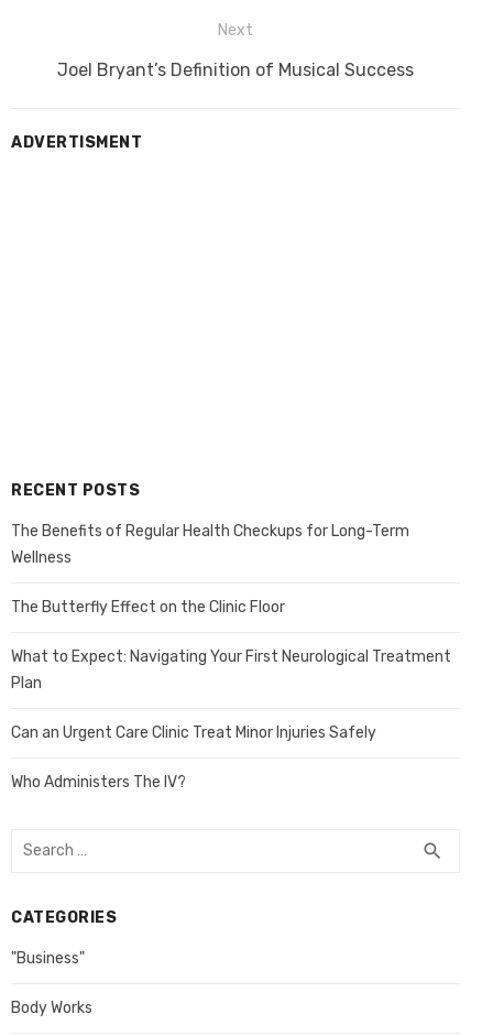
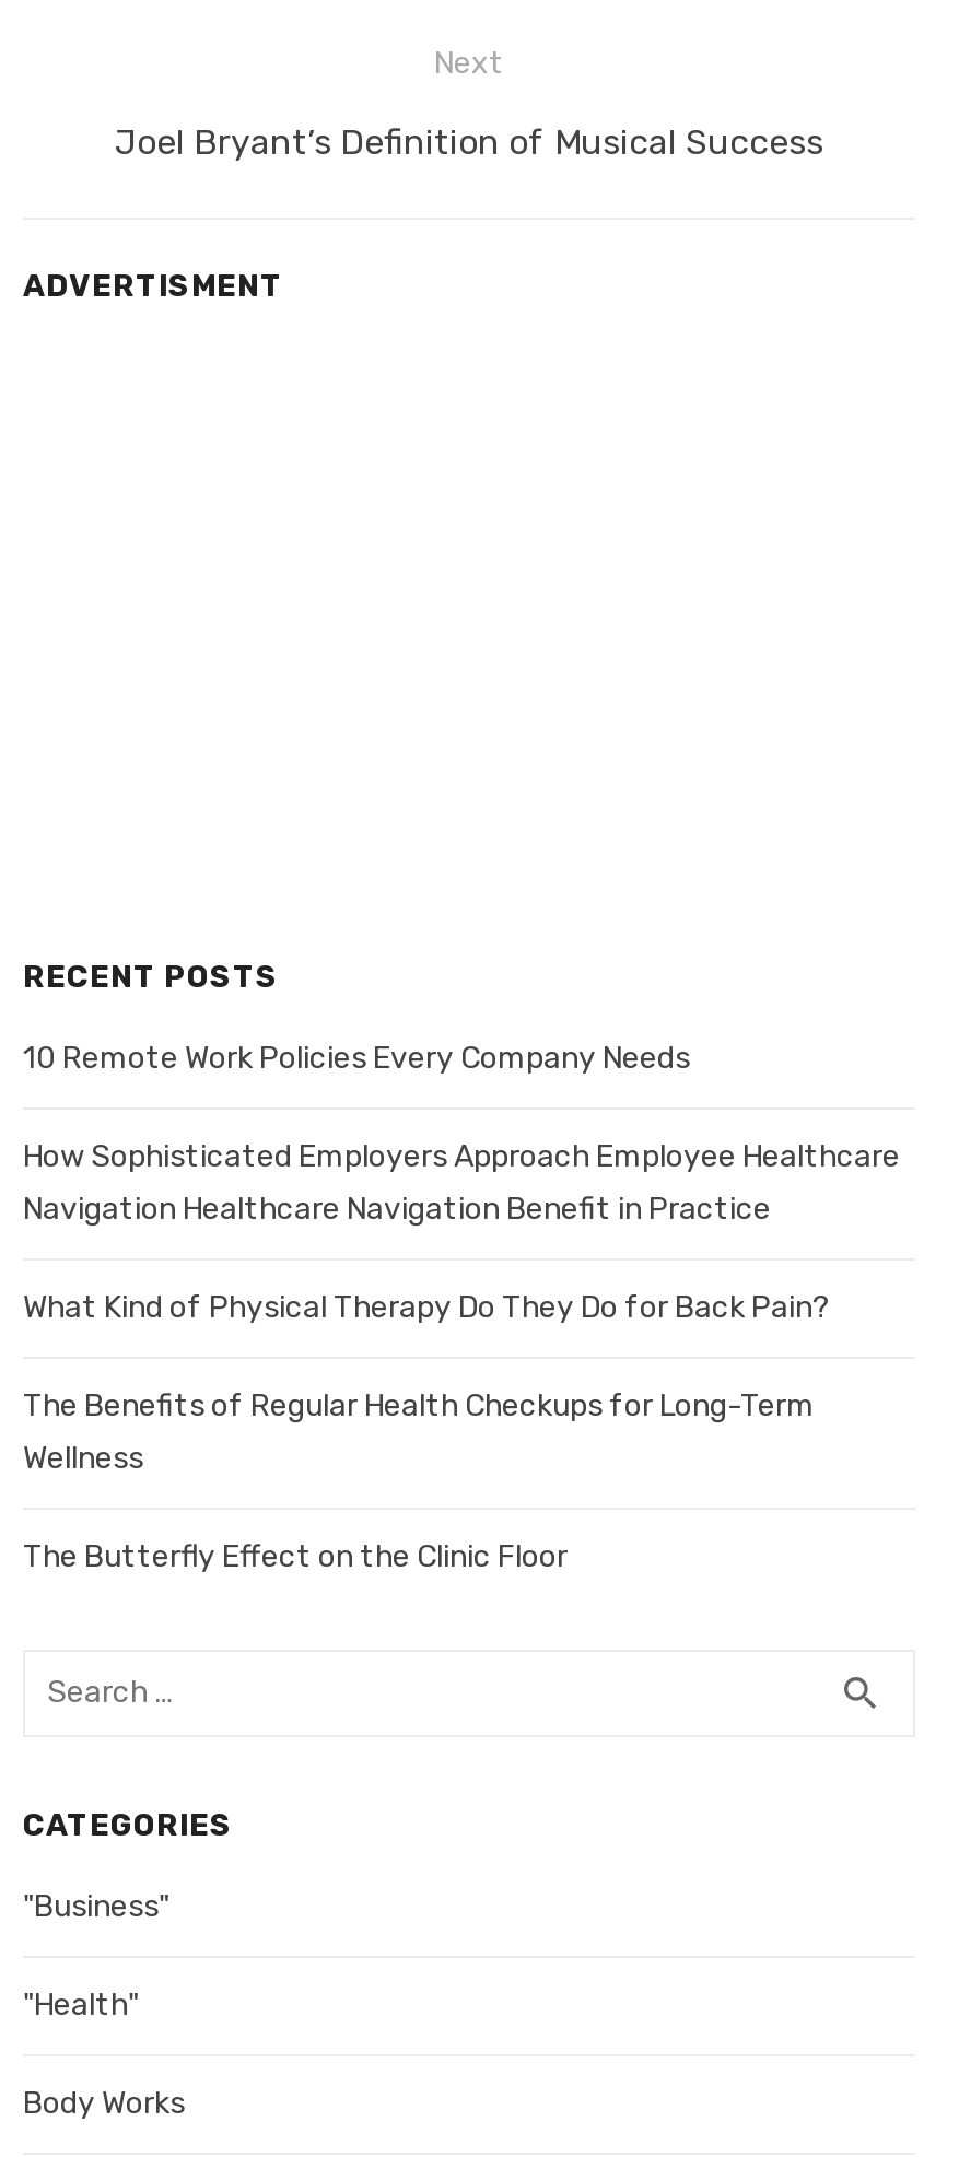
+ 10 Remote Work Policies Every Company Needs
+ How Sophisticated Employers Approach Employee Healthcare
+ Navigation Healthcare Navigation Benefit in Practice
+ What Kind of Physical Therapy Do They Do for Back Pain?

moved down: The Benefits of Regular Health Checkups for Long-Term | Wellness | The Butterfly Effect on the Clinic Floor

- What to Expect: Navigating Your First Neurological Treatment
- Plan
- Can an Urgent Care Clinic Treat Minor Injuries Safely
- Who Administers The IV?

+ "Health"
